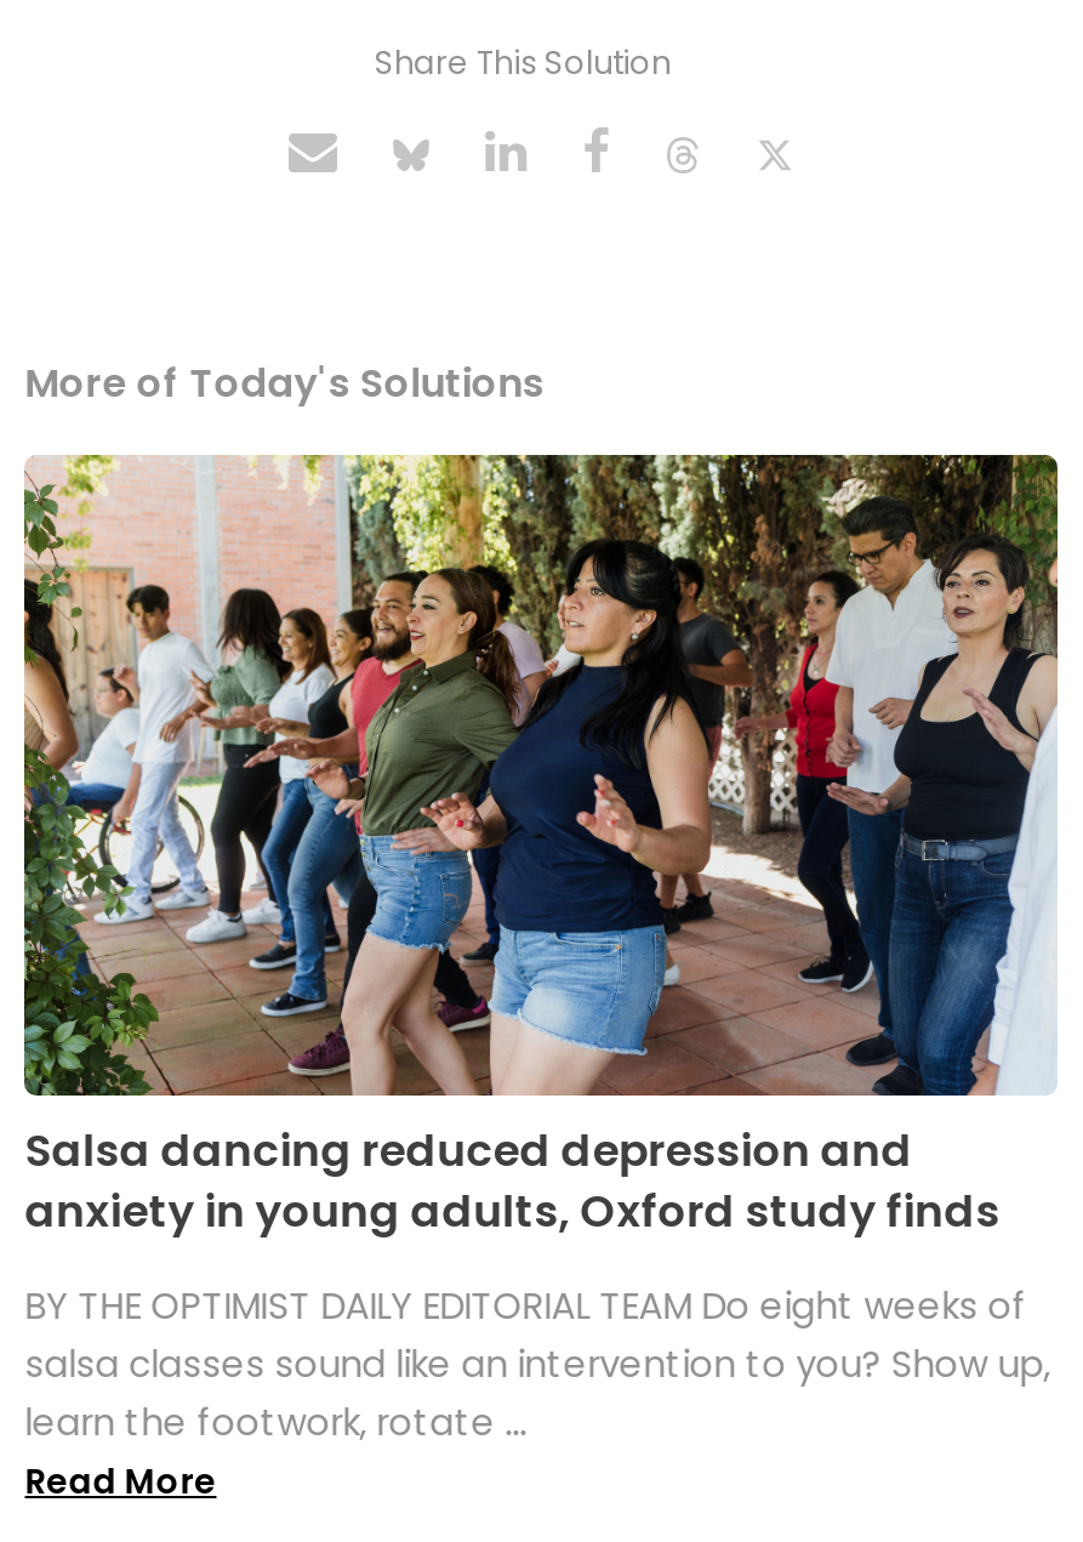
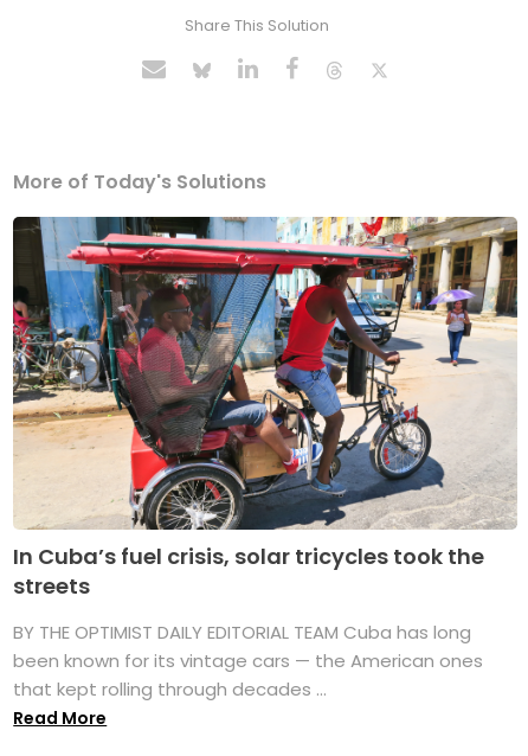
- [image]
- Salsa dancing reduced depression and
- anxiety in young adults, Oxford study finds
+ [image]
+ In Cuba’s fuel crisis, solar tricycles took the
+ streets

- BY THE OPTIMIST DAILY EDITORIAL TEAM Do eight weeks of
- salsa classes sound like an intervention to you? Show up,
- learn the footwork, rotate ...
+ BY THE OPTIMIST DAILY EDITORIAL TEAM Cuba has long
+ been known for its vintage cars — the American ones
+ that kept rolling through decades ...
